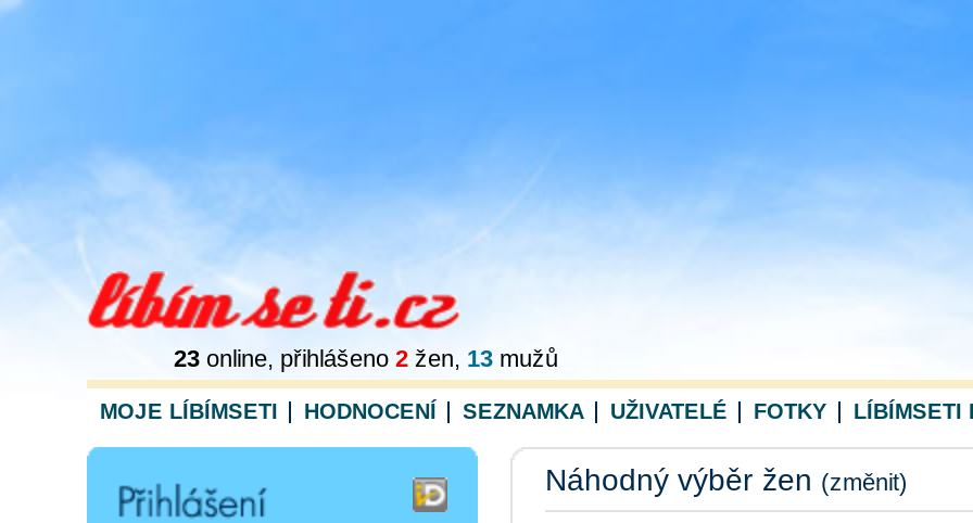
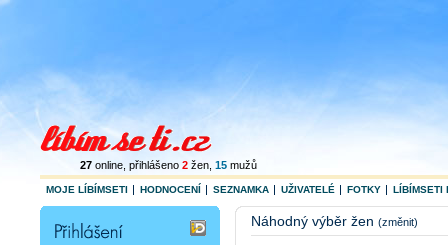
- 23 online, přihlášeno 2 žen, 13 mužů
+ 27 online, přihlášeno 2 žen, 15 mužů
